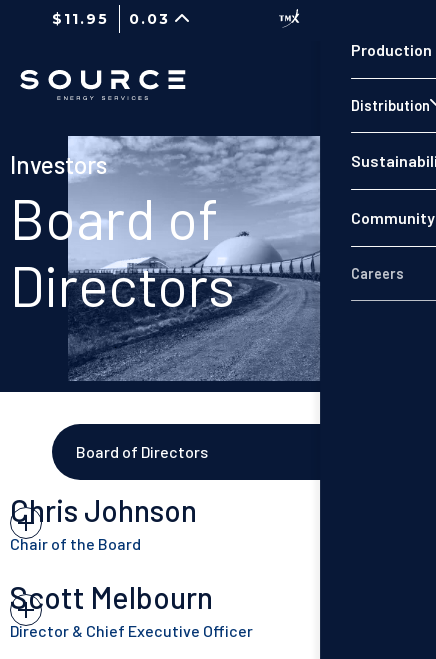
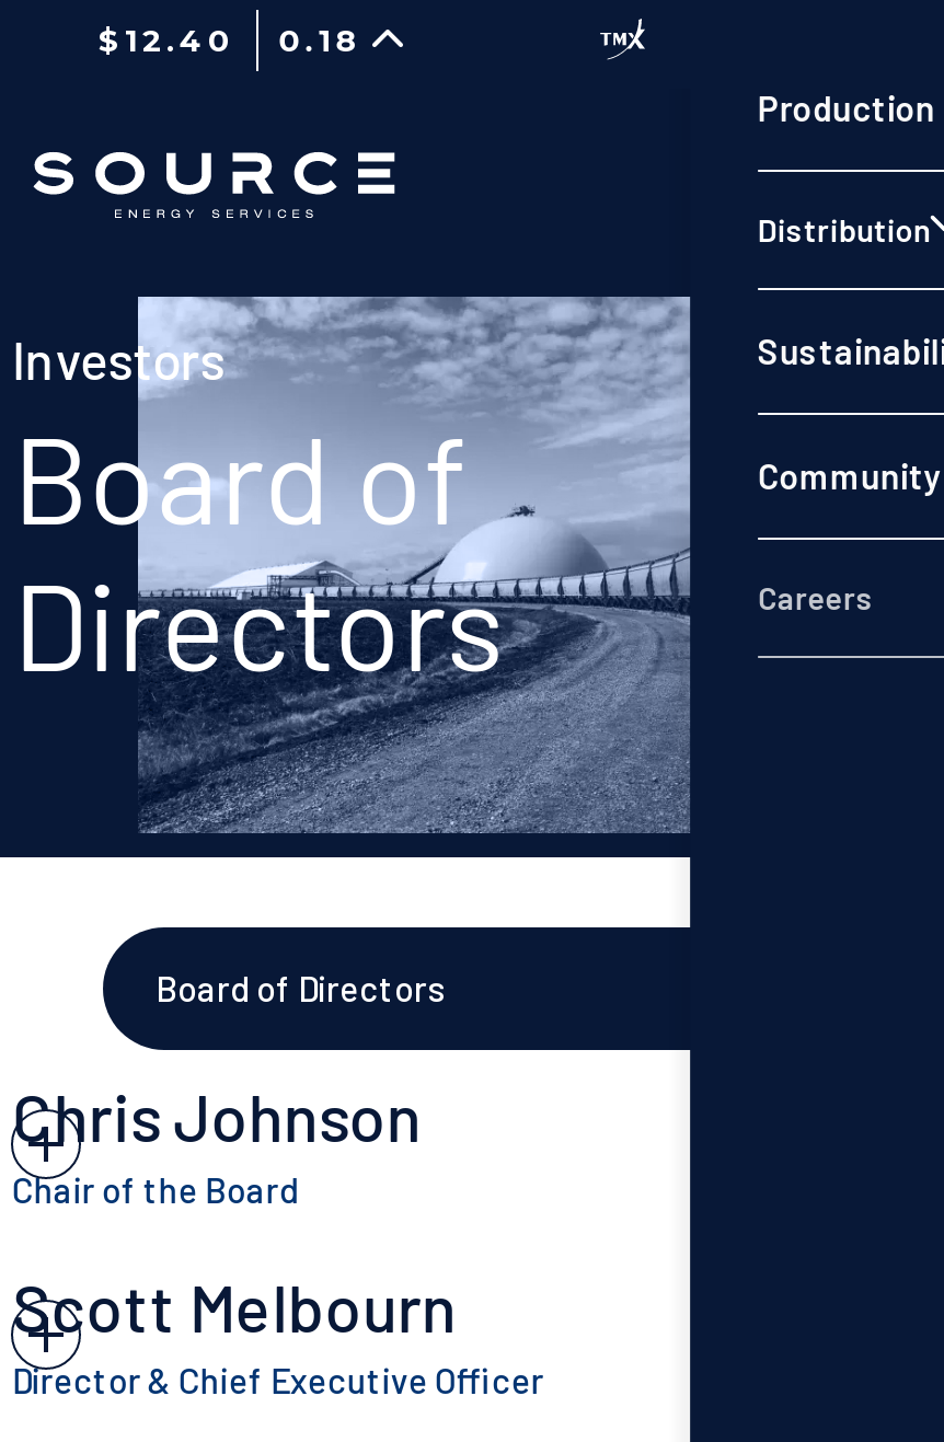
- $11.95
+ $12.40

- 0.03
+ 0.18
